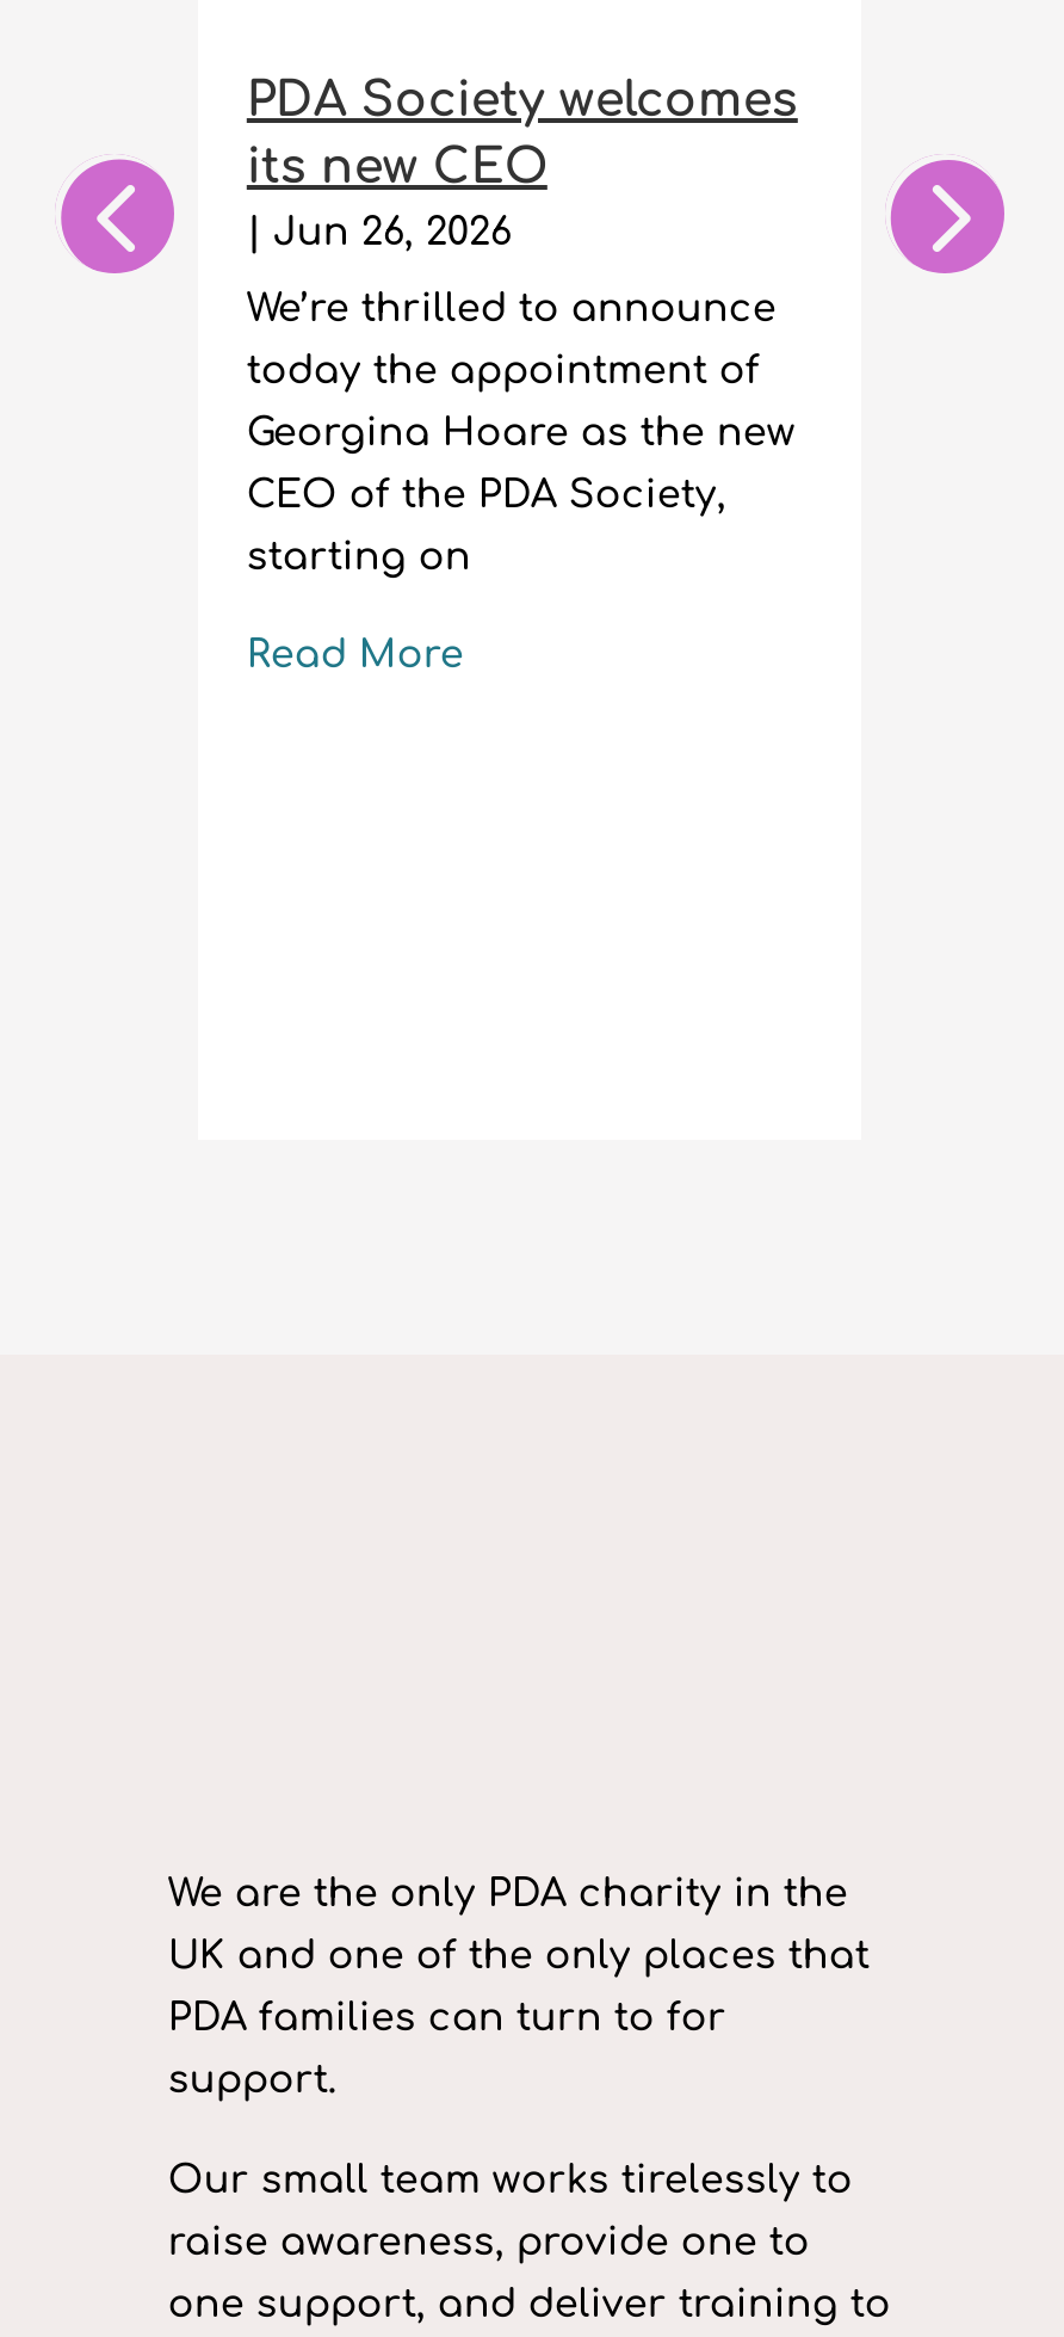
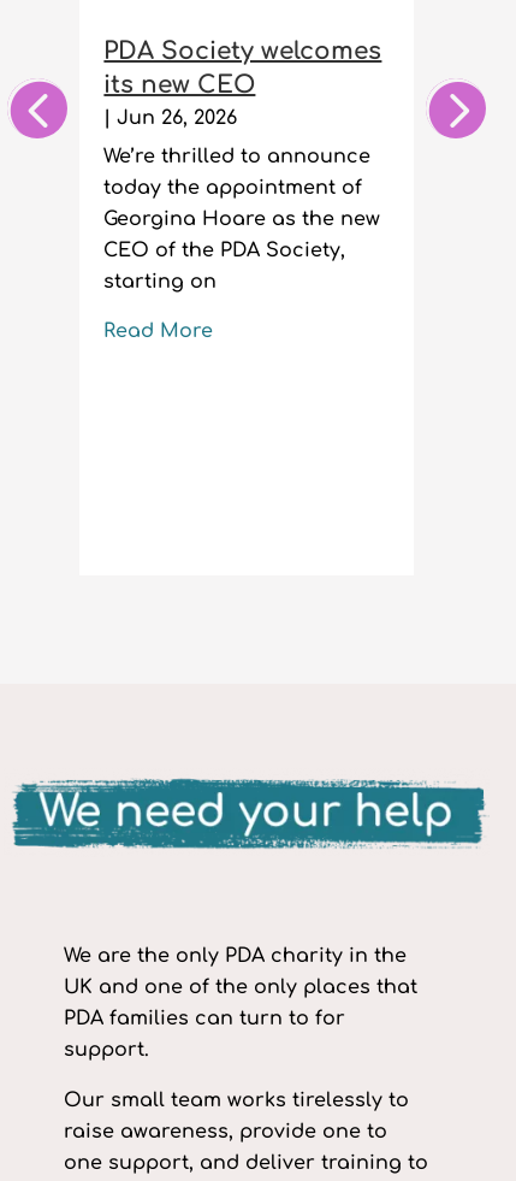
+ [image]
